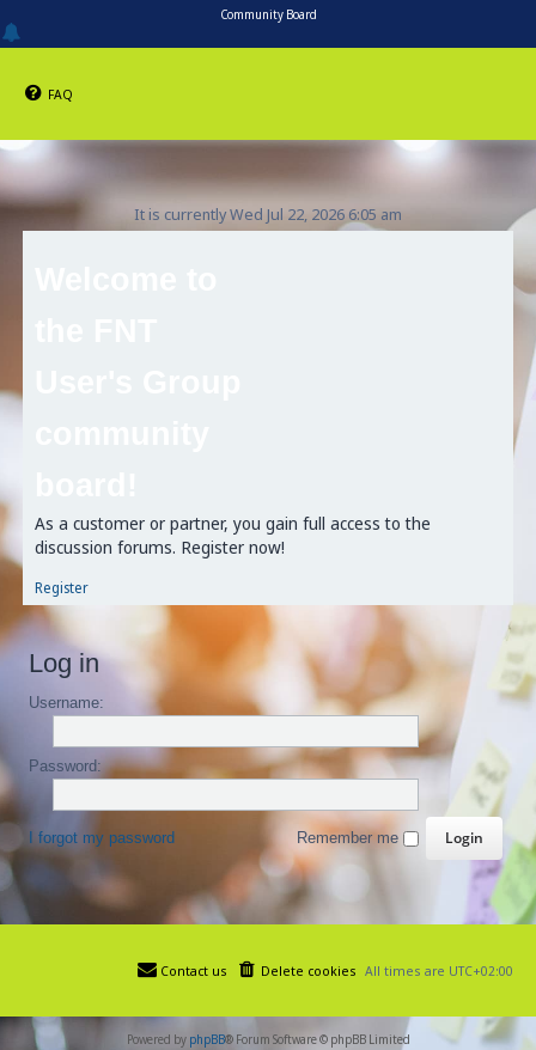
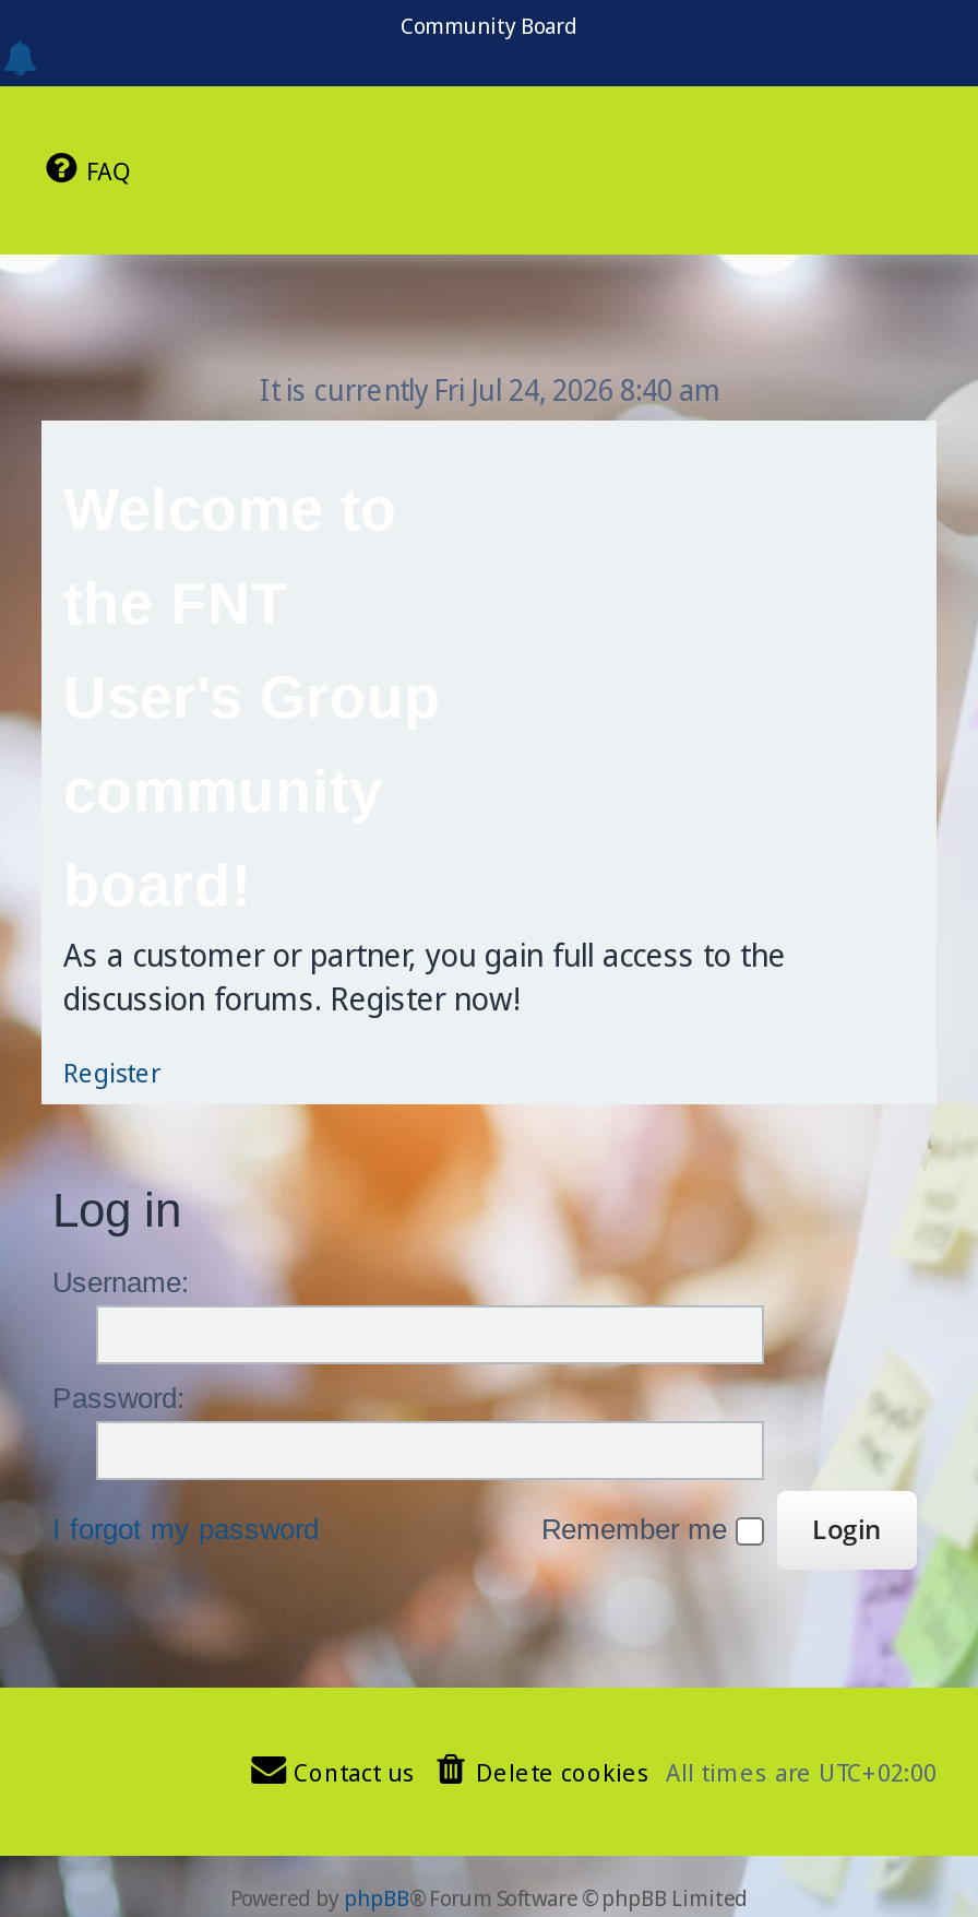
- It is currently Wed Jul 22, 2026 6:05 am
+ It is currently Fri Jul 24, 2026 8:40 am
